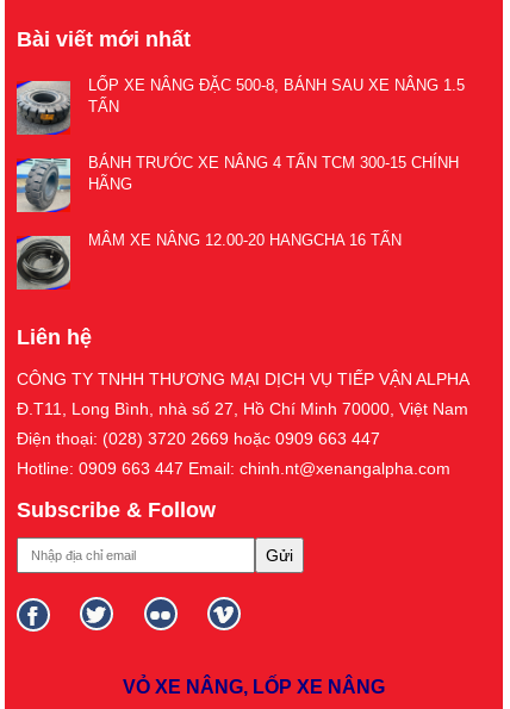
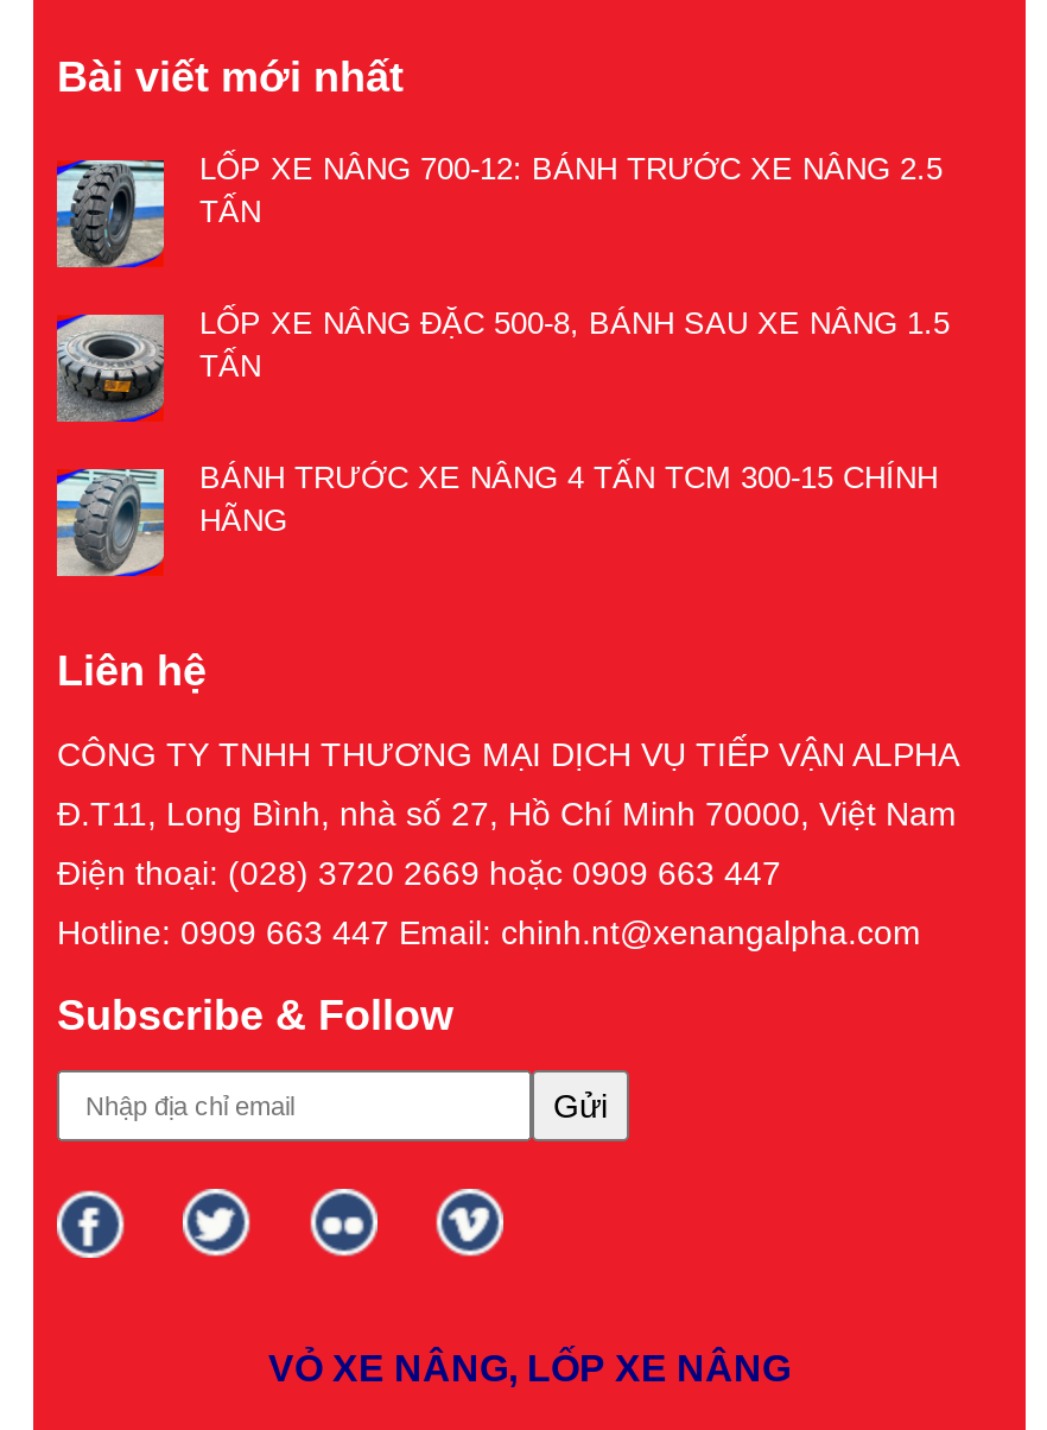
+ [image]
+ LỐP XE NÂNG 700-12: BÁNH TRƯỚC XE NÂNG 2.5
+ TẤN

moved down: [image] | LỐP XE NÂNG ĐẶC 500-8, BÁNH SAU XE NÂNG 1.5 | TẤN | BÁNH TRƯỚC XE NÂNG 4 TẤN TCM 300-15 CHÍNH | HÃNG

- [image]
- MÂM XE NÂNG 12.00-20 HANGCHA 16 TẤN
